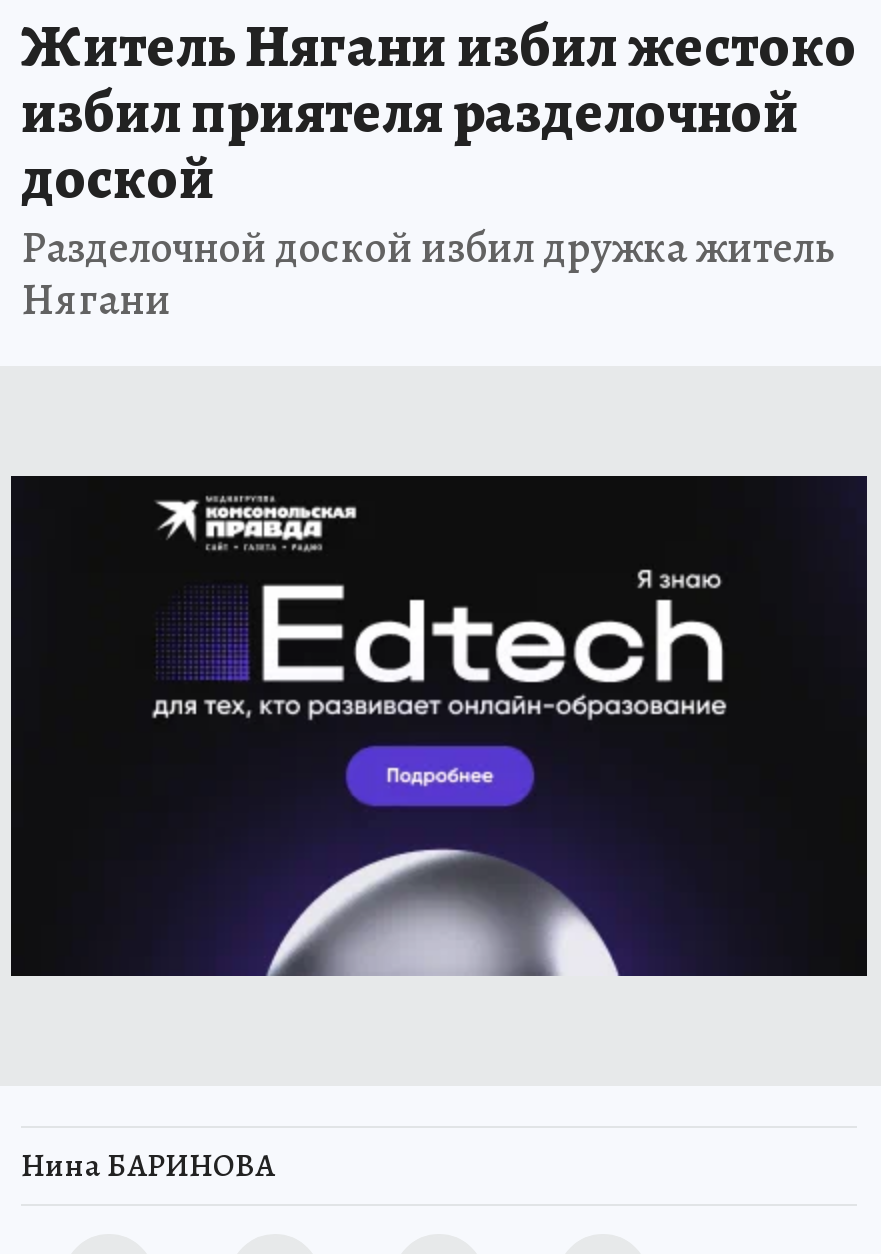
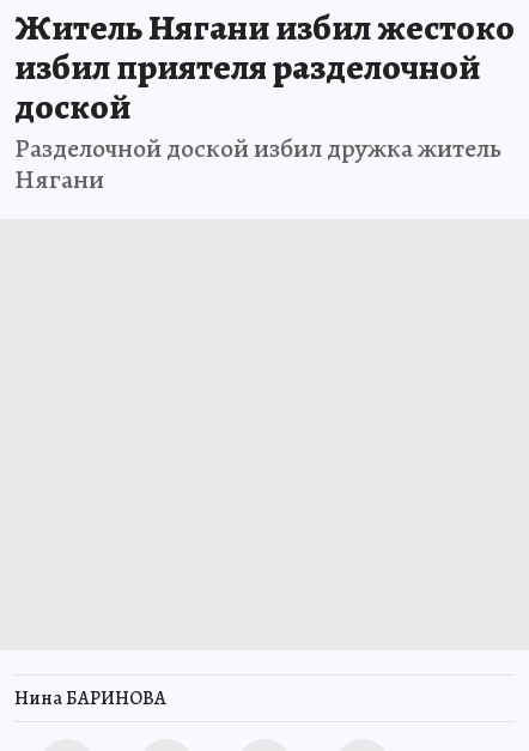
- [image]
